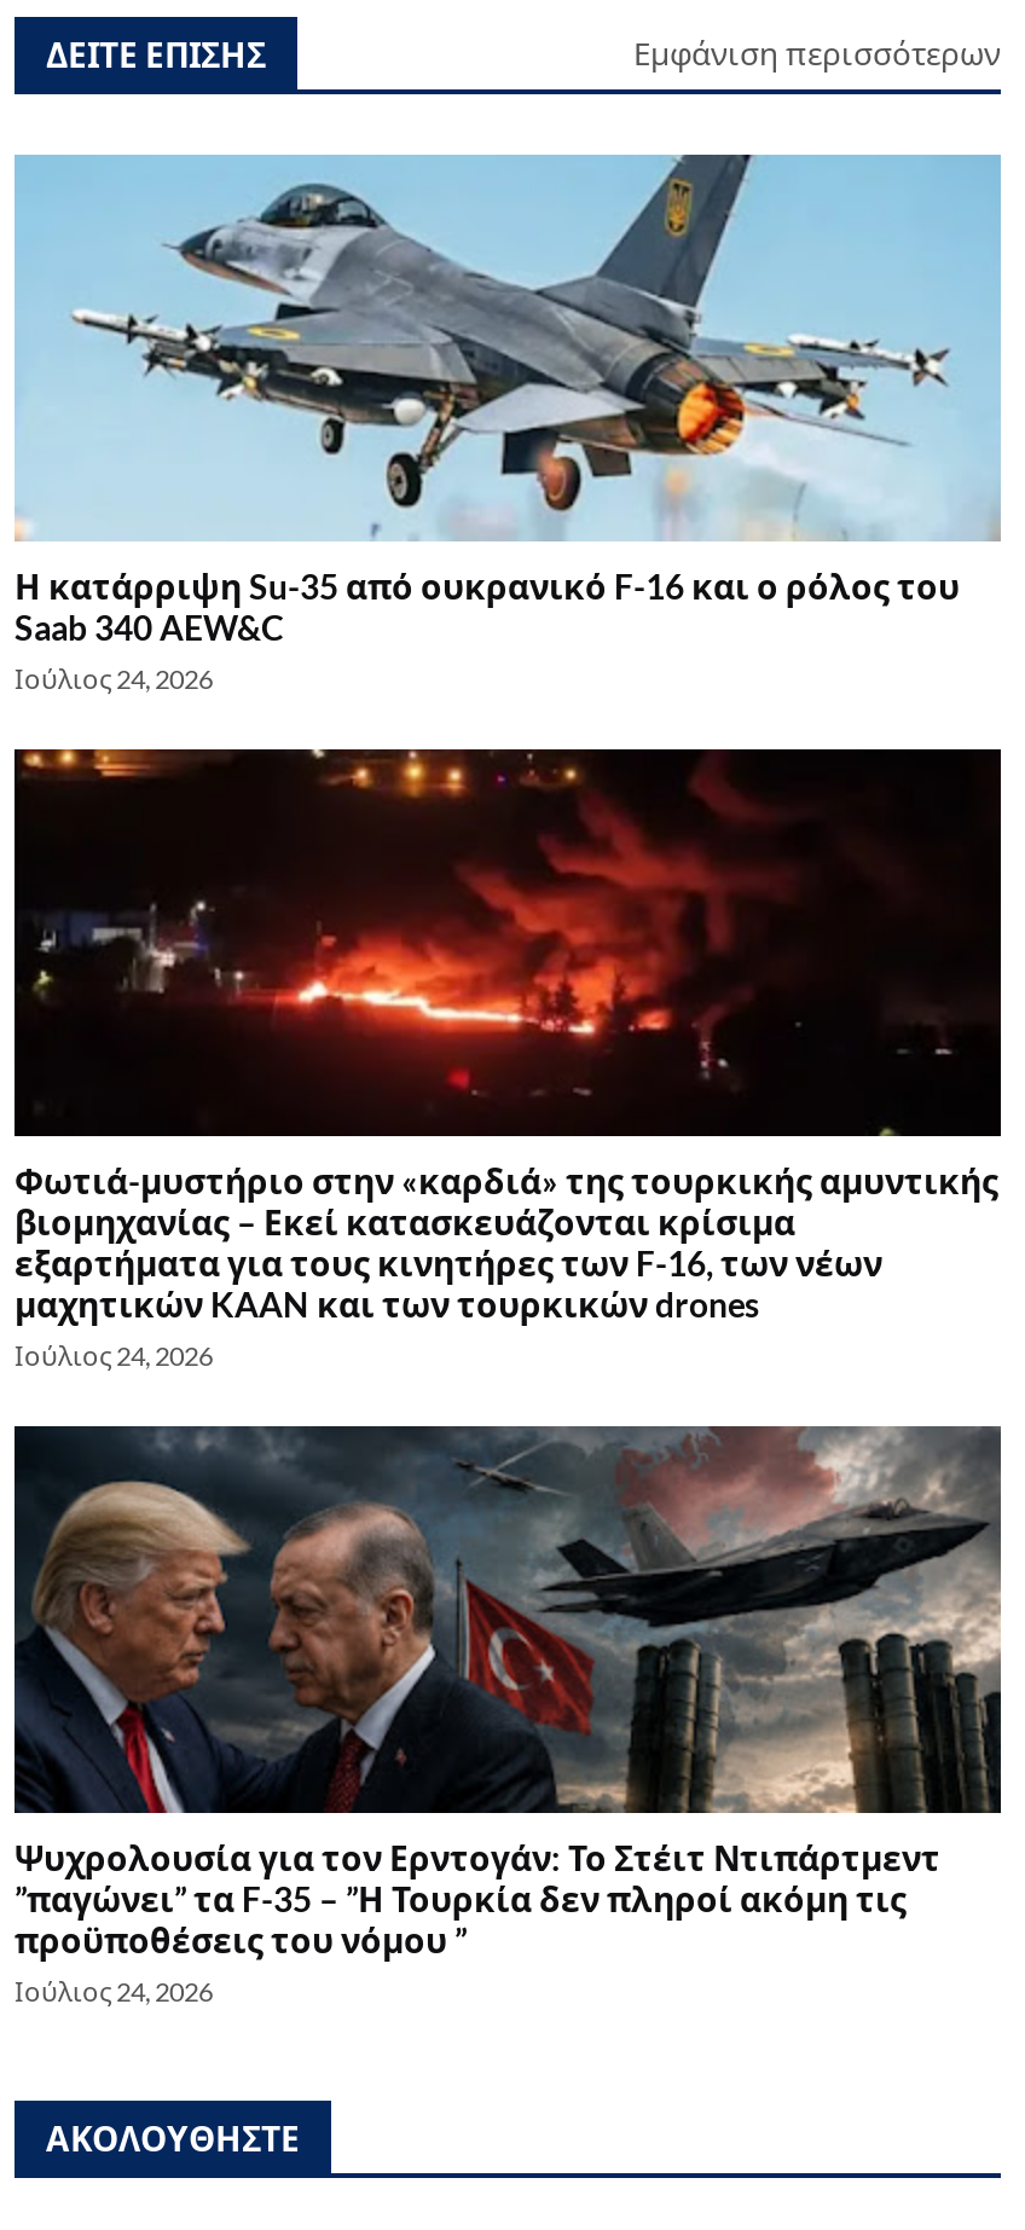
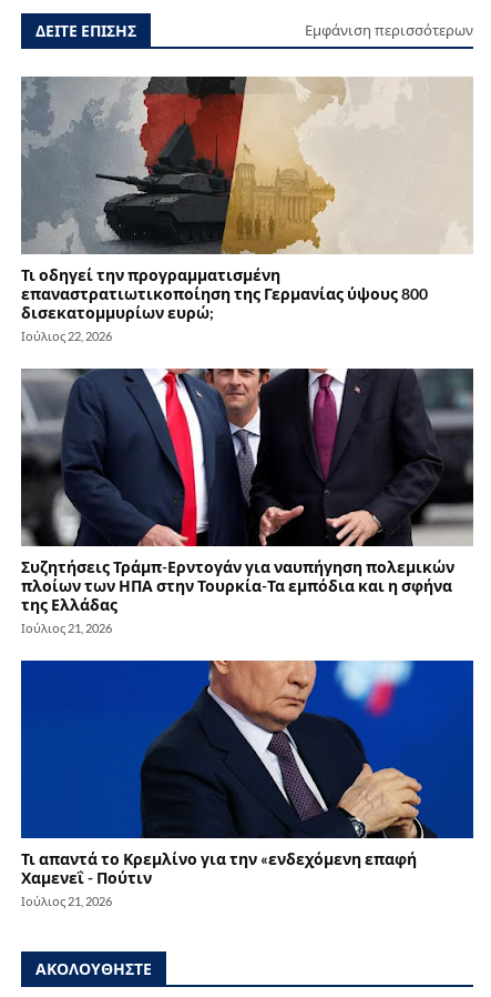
- [image]
- Η κατάρριψη Su-35 από ουκρανικό F-16 και ο ρόλος του
- Saab 340 AEW&C
- Ιούλιος 24, 2026
+ [image]
+ Τι οδηγεί την προγραμματισμένη
+ επαναστρατιωτικοποίηση της Γερμανίας ύψους 800
+ δισεκατομμυρίων ευρώ;
+ Ιούλιος 22, 2026

- [image]
+ [image]

- Φωτιά-μυστήριο στην «καρδιά» της τουρκικής αμυντικής
- βιομηχανίας – Εκεί κατασκευάζονται κρίσιμα
- εξαρτήματα για τους κινητήρες των F-16, των νέων
- μαχητικών KAAN και των τουρκικών drones
- Ιούλιος 24, 2026
+ Συζητήσεις Τράμπ-Ερντογάν για ναυπήγηση πολεμικών
+ πλοίων των ΗΠΑ στην Τουρκία-Τα εμπόδια και η σφήνα
+ της Ελλάδας
+ Ιούλιος 21, 2026

- [image]
- Ψυχρολουσία για τον Ερντογάν: Το Στέιτ Ντιπάρτμεντ
- ”παγώνει” τα F-35 – ”Η Τουρκία δεν πληροί ακόμη τις
- προϋποθέσεις του νόμου ”
- Ιούλιος 24, 2026
+ [image]
+ Τι απαντά το Κρεμλίνο για την «ενδεχόμενη επαφή
+ Χαμενεΐ - Πούτιν
+ Ιούλιος 21, 2026
